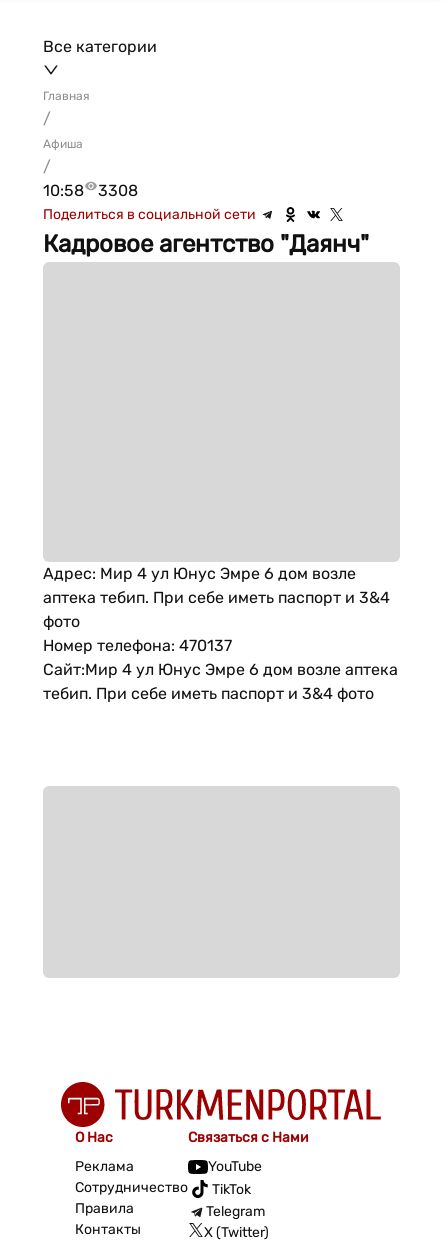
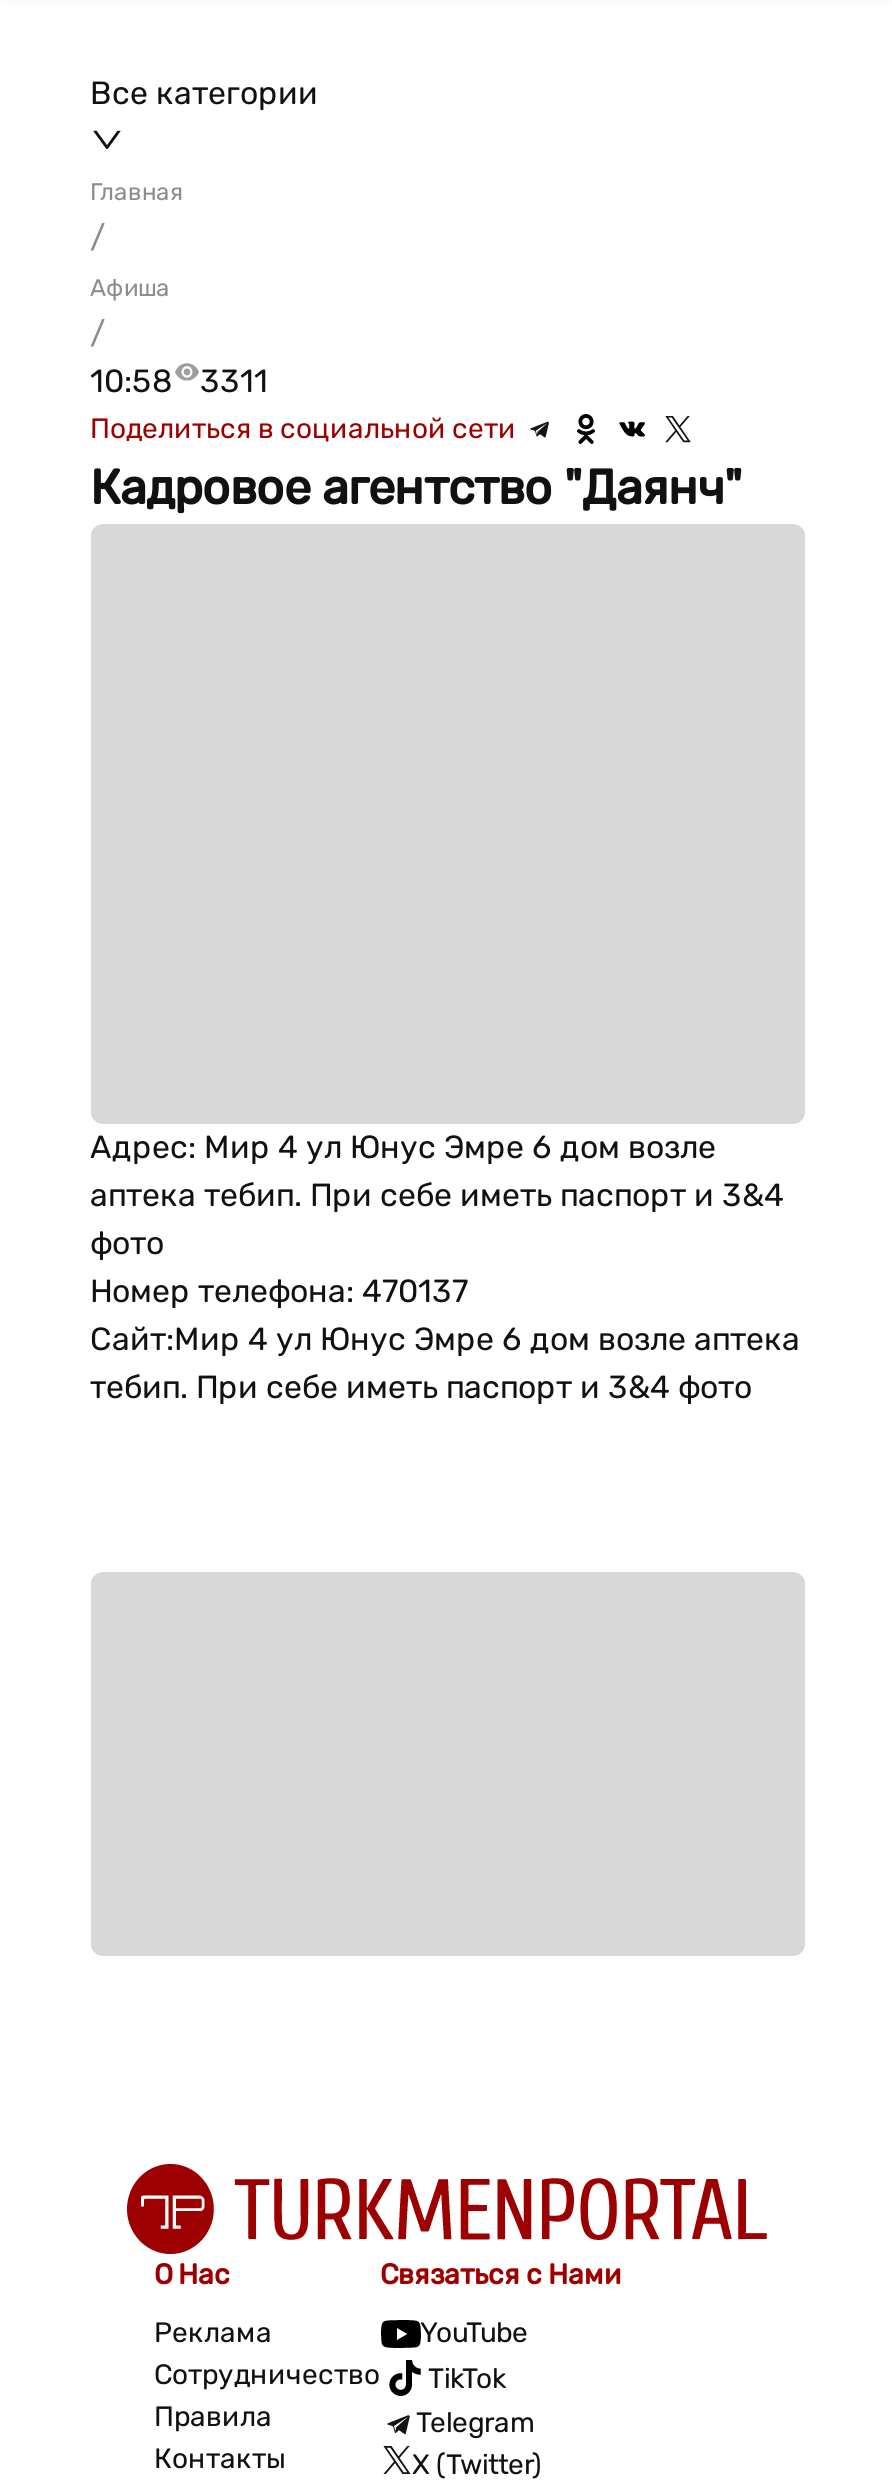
- 10:58 3308
+ 10:58 3311
